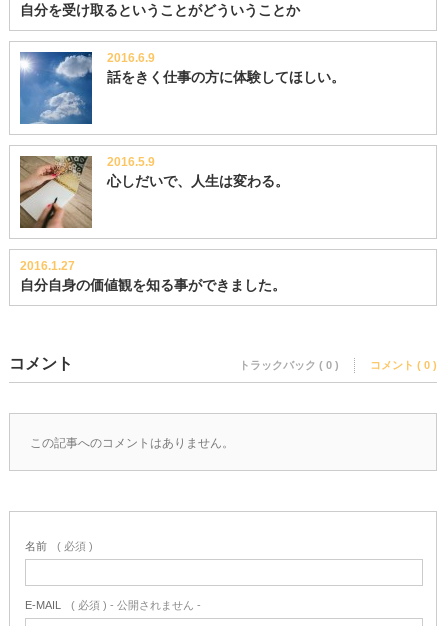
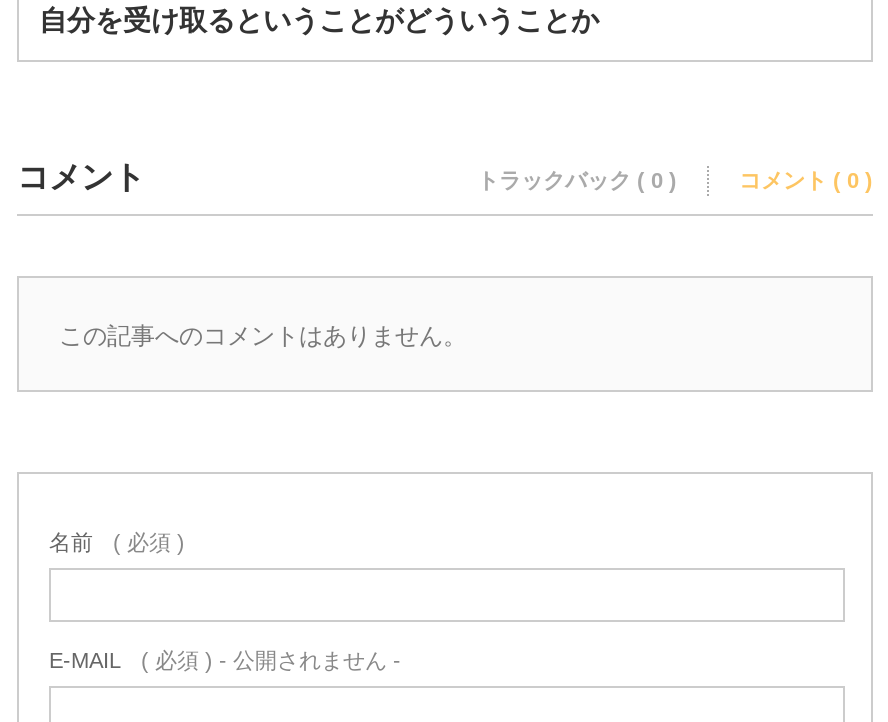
- [image]
- 2016.6.9
- 話をきく仕事の方に体験してほしい。

- [image]
- 2016.5.9
- 心しだいで、人生は変わる。

- 2016.1.27
- 自分自身の価値観を知る事ができました。
